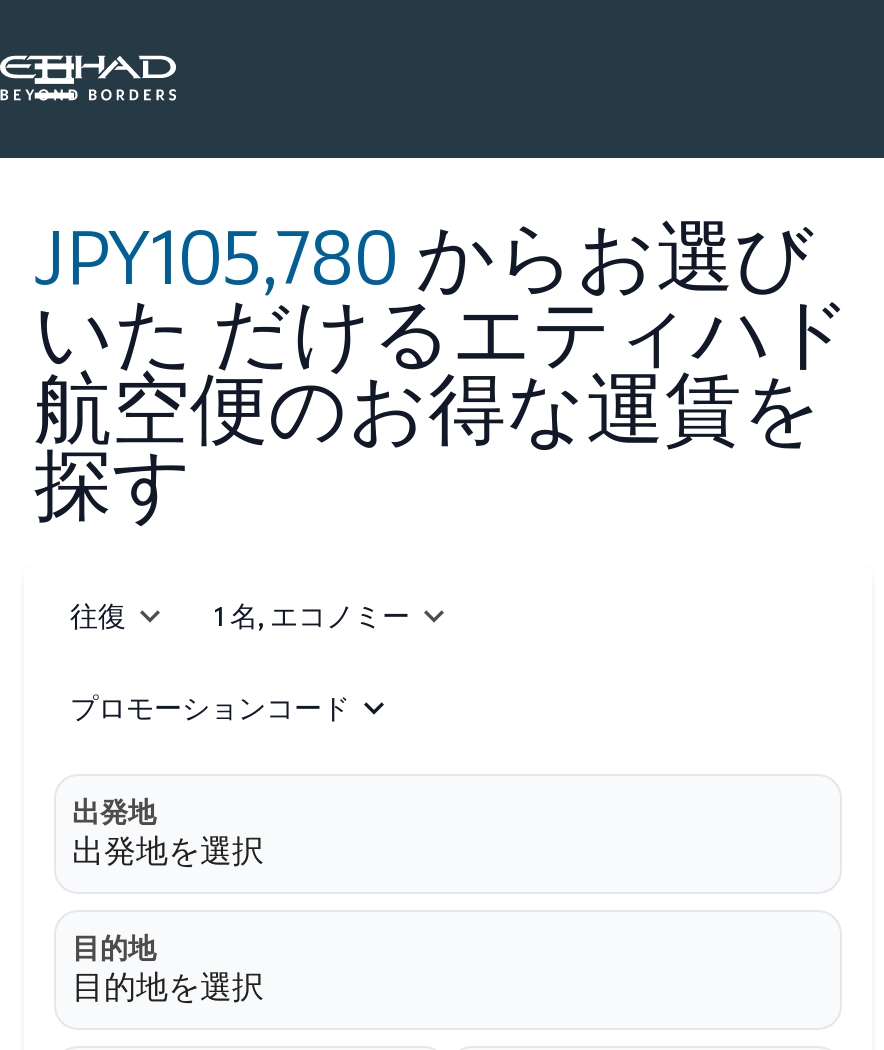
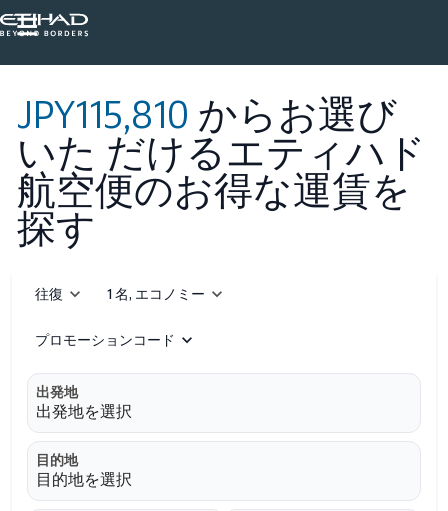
- JPY105,780からお選び
+ JPY115,810からお選び
